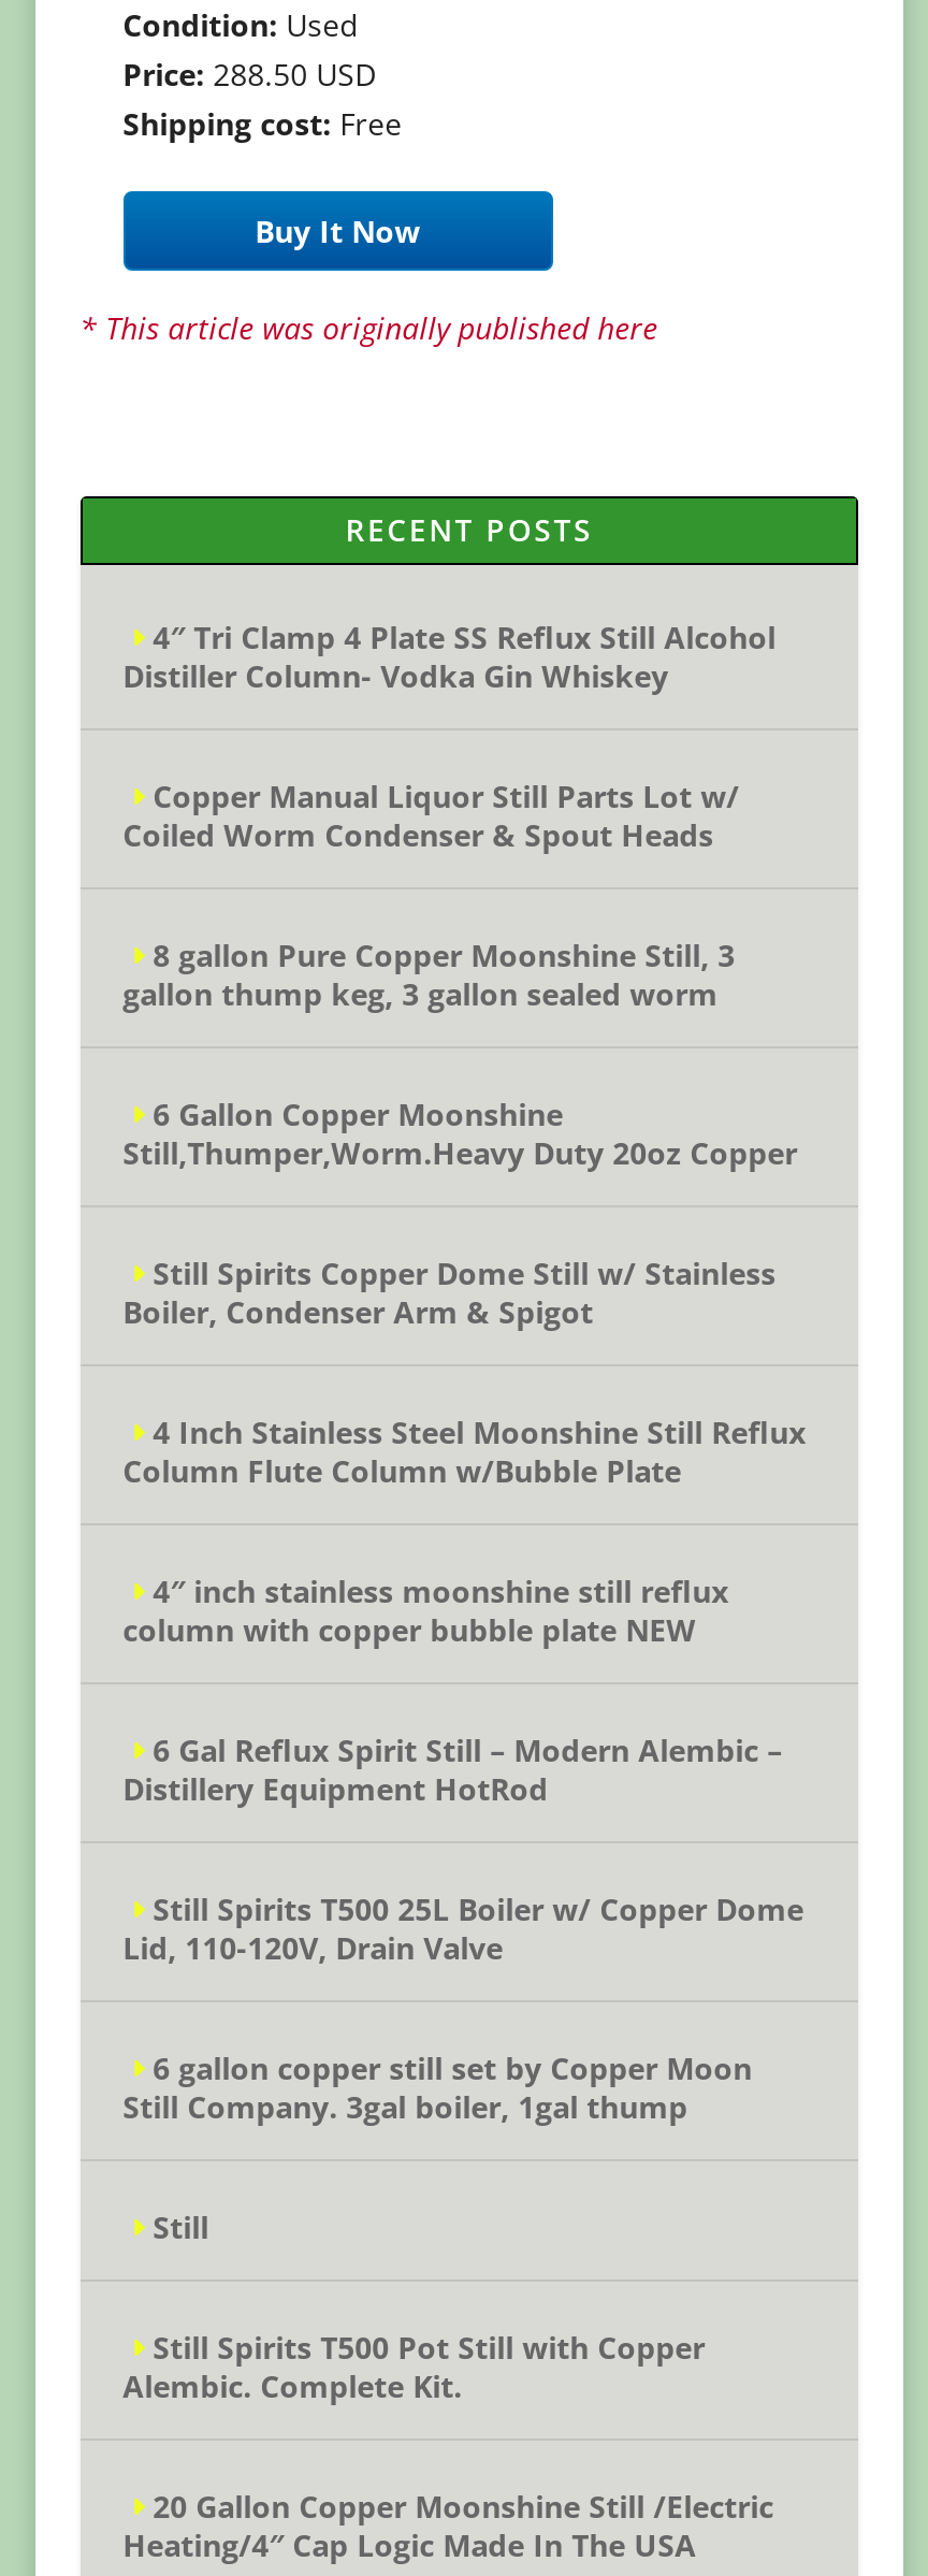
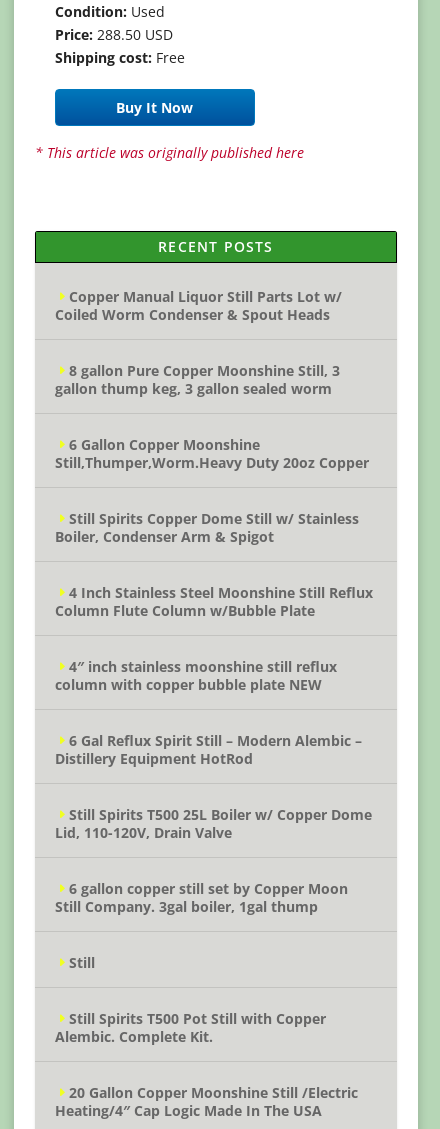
- 4″ Tri Clamp 4 Plate SS Reflux Still Alcohol
- Distiller Column- Vodka Gin Whiskey
